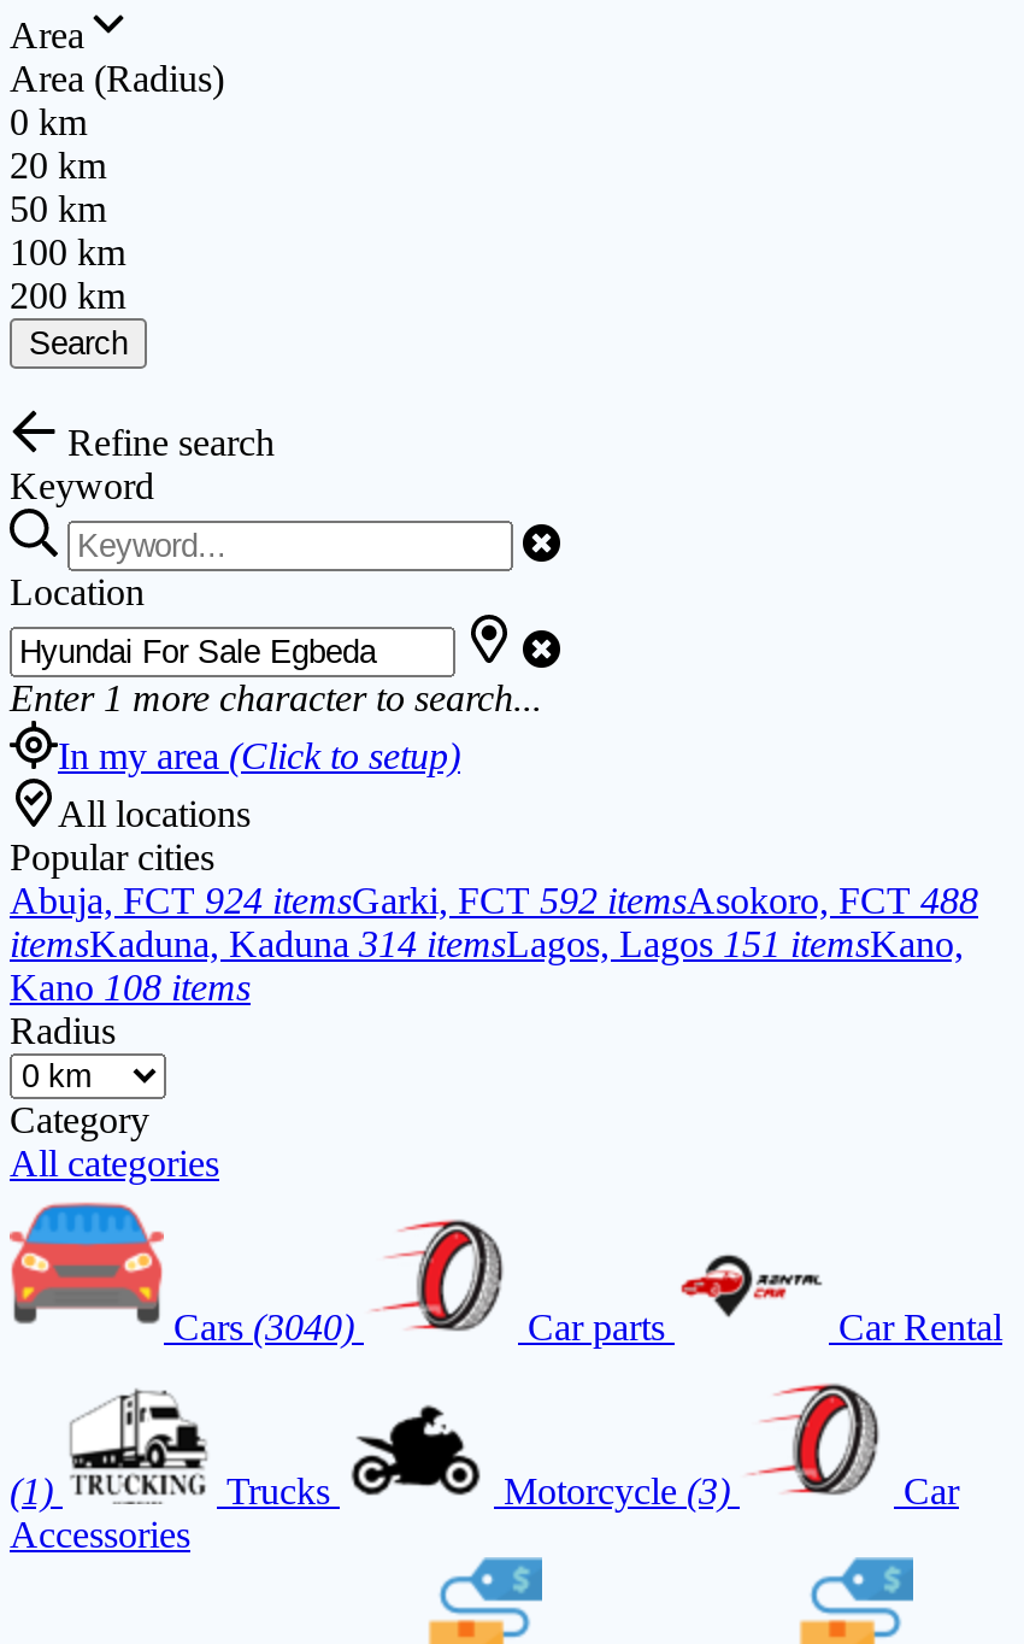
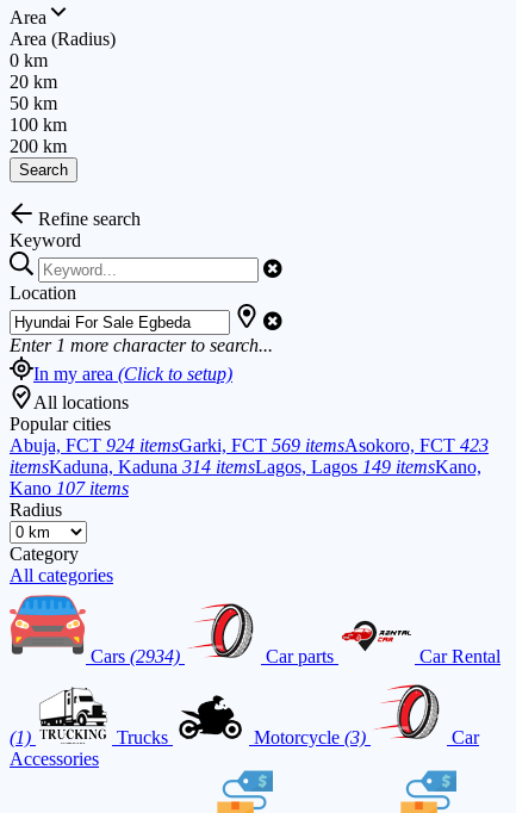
- Abuja, FCT 924 itemsGarki, FCT 592 itemsAsokoro, FCT 488
+ Abuja, FCT 924 itemsGarki, FCT 569 itemsAsokoro, FCT 423

- itemsKaduna, Kaduna 314 itemsLagos, Lagos 151 itemsKano,
+ itemsKaduna, Kaduna 314 itemsLagos, Lagos 149 itemsKano,

- Kano 108 items
+ Kano 107 items

- Cars (3040)
+ Cars (2934)
